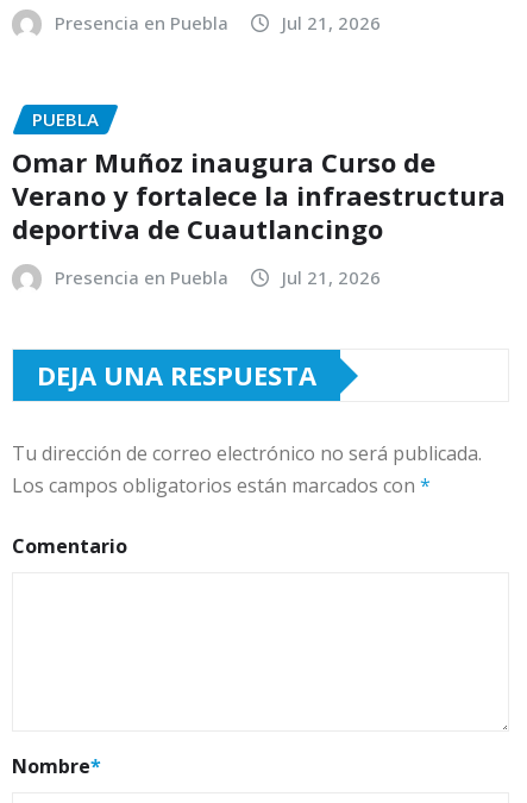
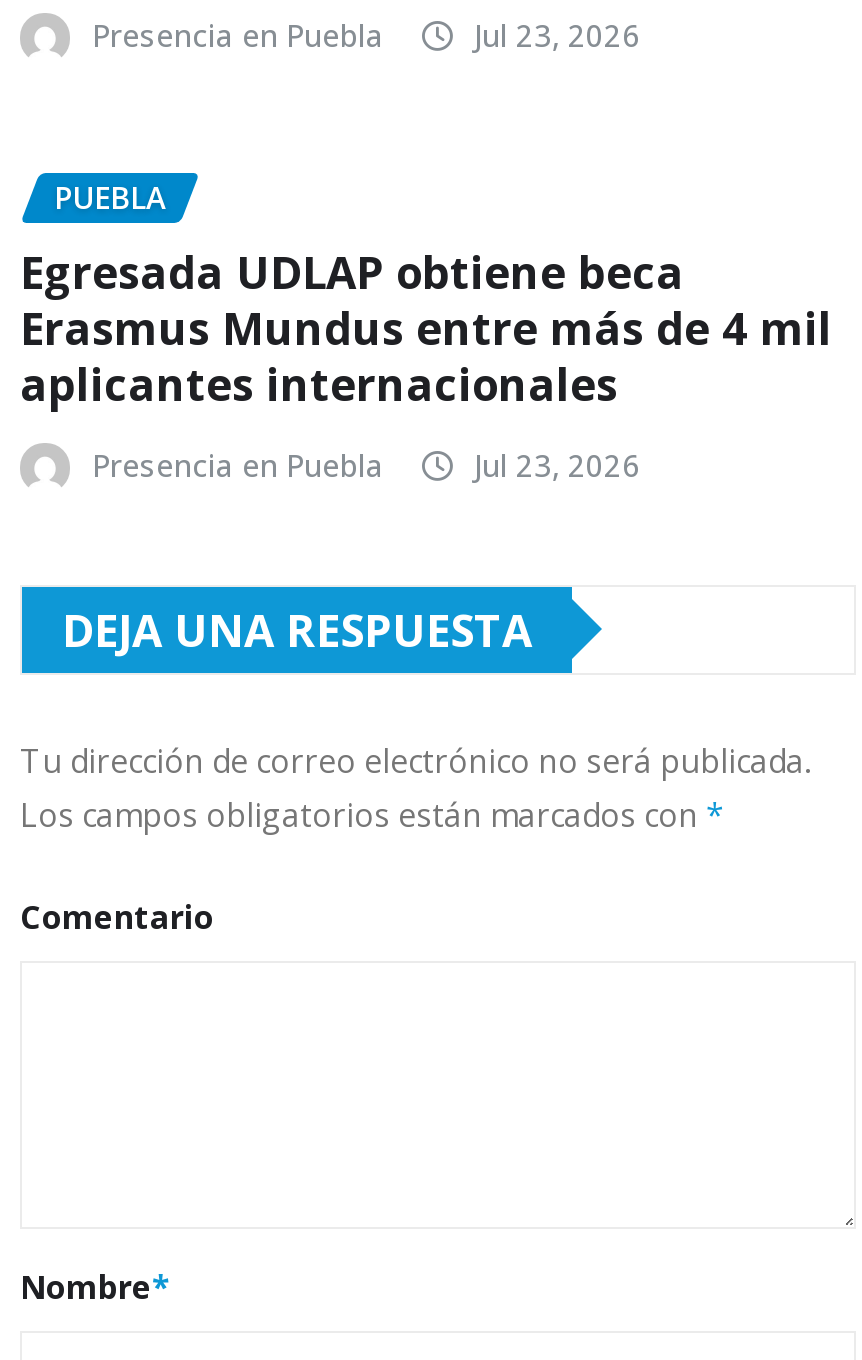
- Jul 21, 2026
+ Jul 23, 2026

- Omar Muñoz inaugura Curso de
- Verano y fortalece la infraestructura
- deportiva de Cuautlancingo
+ Egresada UDLAP obtiene beca
+ Erasmus Mundus entre más de 4 mil
+ aplicantes internacionales

- Jul 21, 2026
+ Jul 23, 2026
